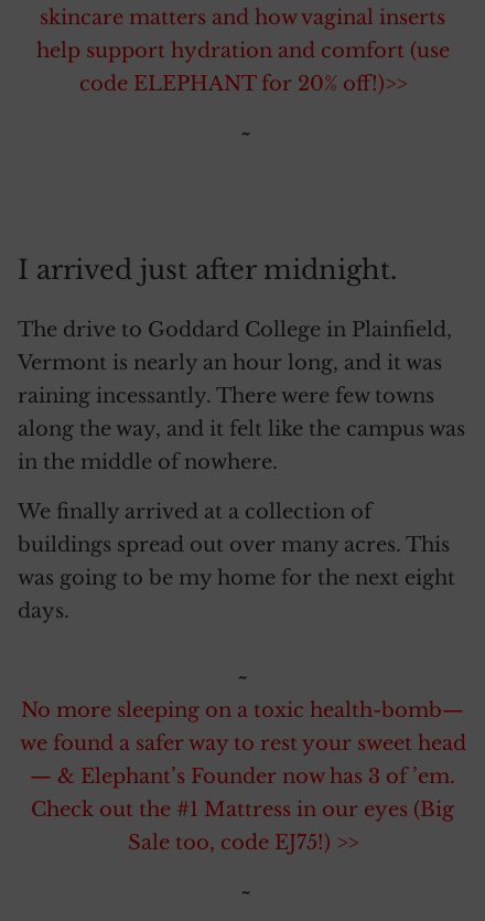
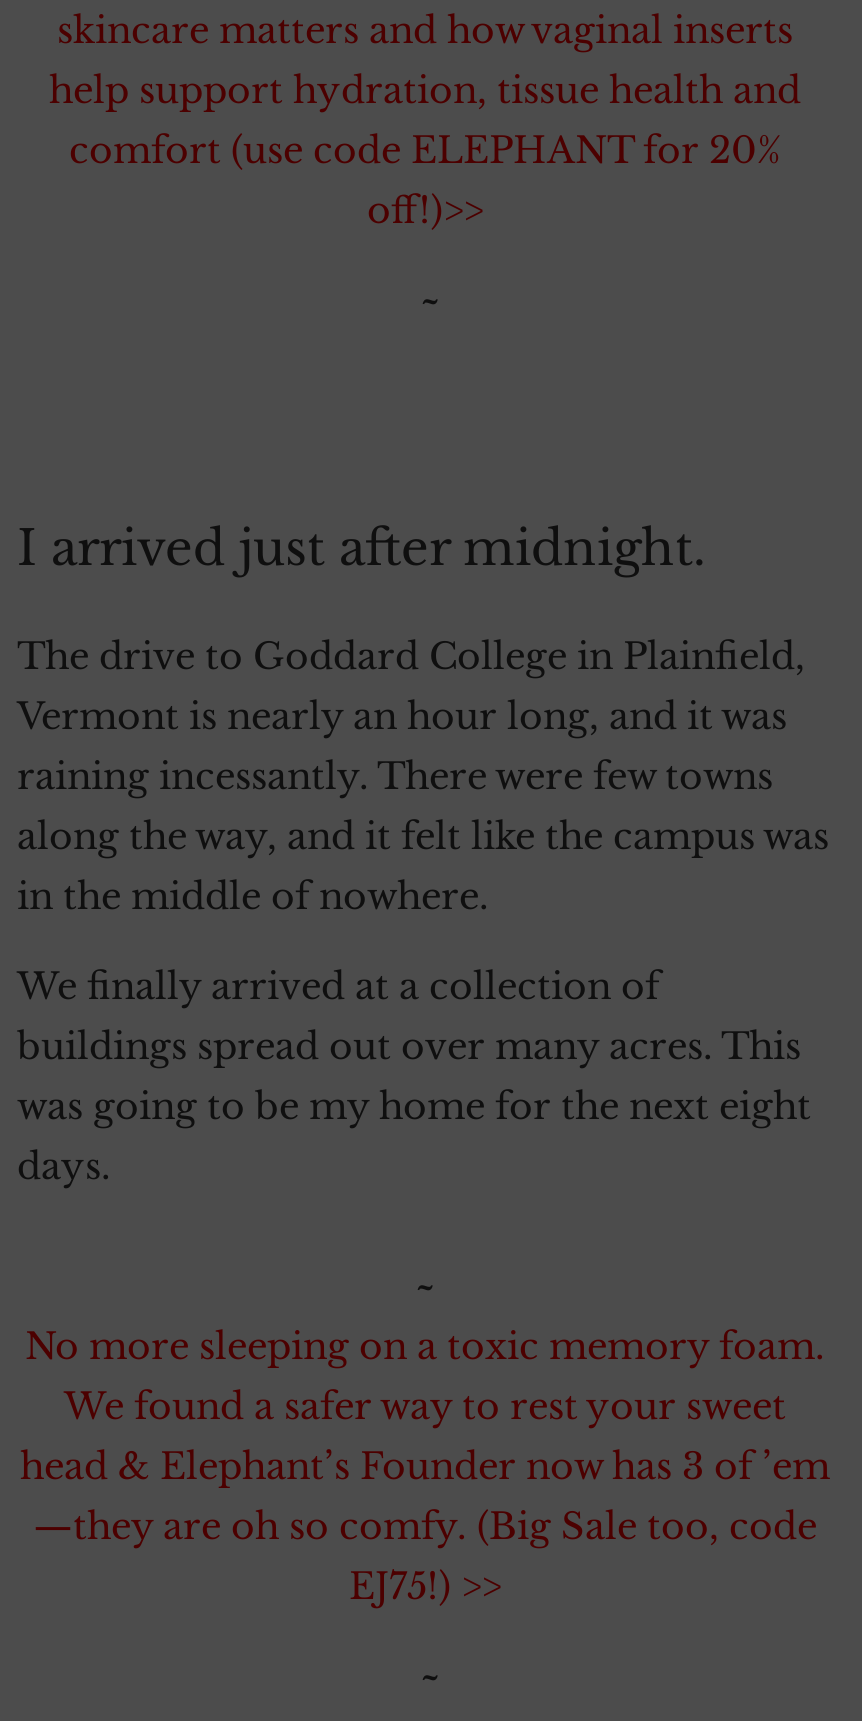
- help support hydration and comfort (use
- code ELEPHANT for 20% off!)>>
+ help support hydration, tissue health and
+ comfort (use code ELEPHANT for 20%
+ off!)>>

- No more sleeping on a toxic health-bomb—
- we found a safer way to rest your sweet head
- — & Elephant’s Founder now has 3 of ’em.
- Check out the #1 Mattress in our eyes (Big
- Sale too, code EJ75!) >>
+ No more sleeping on a toxic memory foam.
+ We found a safer way to rest your sweet
+ head & Elephant’s Founder now has 3 of ’em
+ —they are oh so comfy. (Big Sale too, code
+ EJ75!) >>
